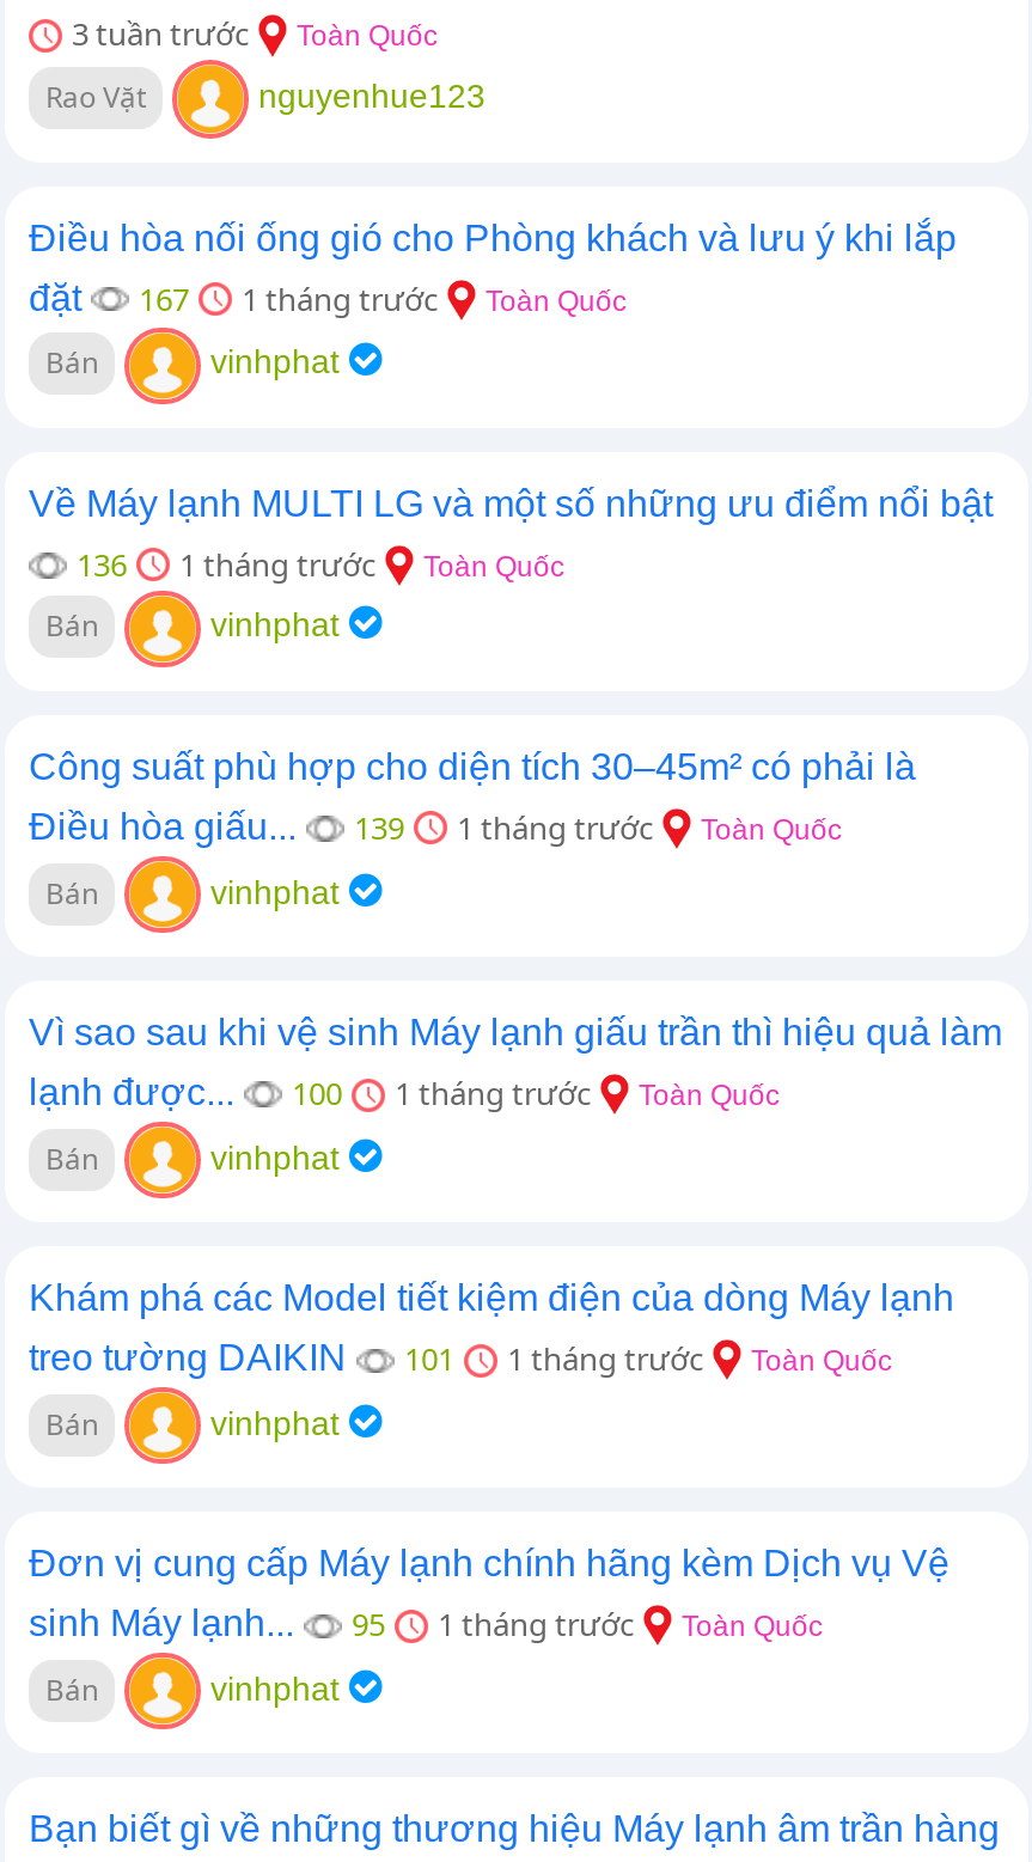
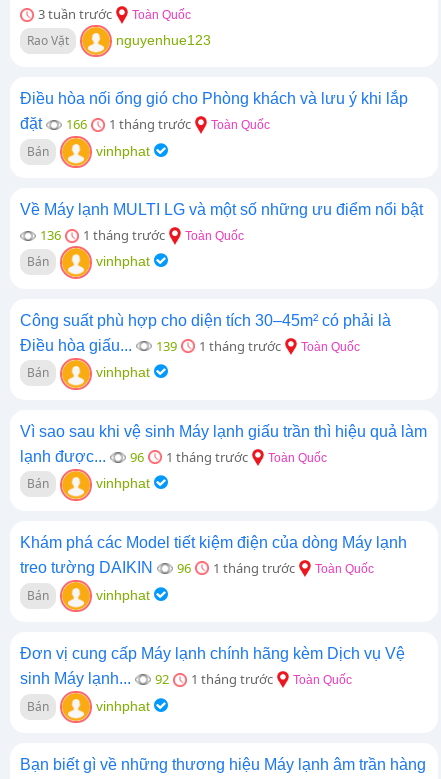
- đặt 167 1 tháng trước Toàn Quốc
+ đặt 166 1 tháng trước Toàn Quốc

- lạnh được... 100 1 tháng trước Toàn Quốc
+ lạnh được... 96 1 tháng trước Toàn Quốc

- treo tường DAIKIN 101 1 tháng trước Toàn Quốc
+ treo tường DAIKIN 96 1 tháng trước Toàn Quốc

- sinh Máy lạnh... 95 1 tháng trước Toàn Quốc
+ sinh Máy lạnh... 92 1 tháng trước Toàn Quốc
